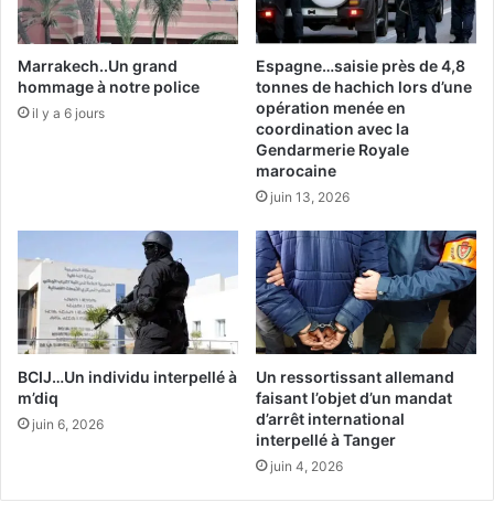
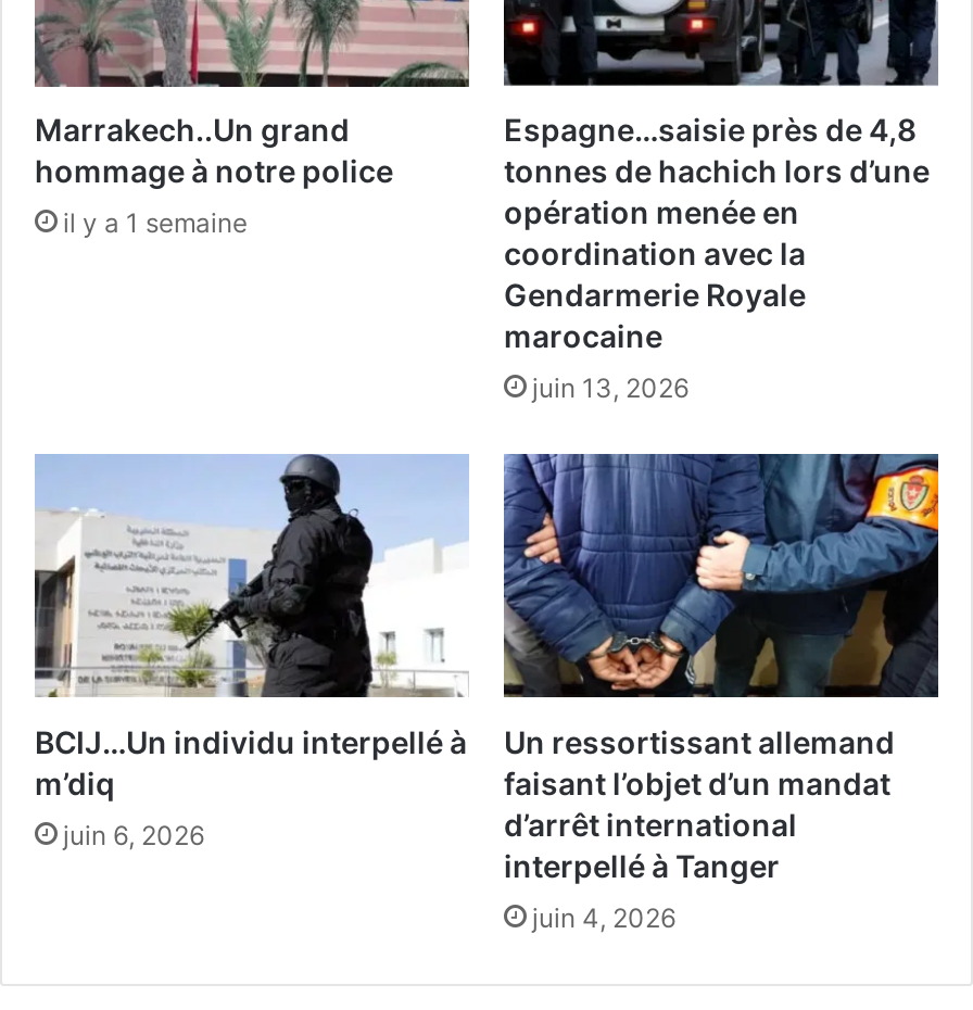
- il y a 6 jours
+ il y a 1 semaine
